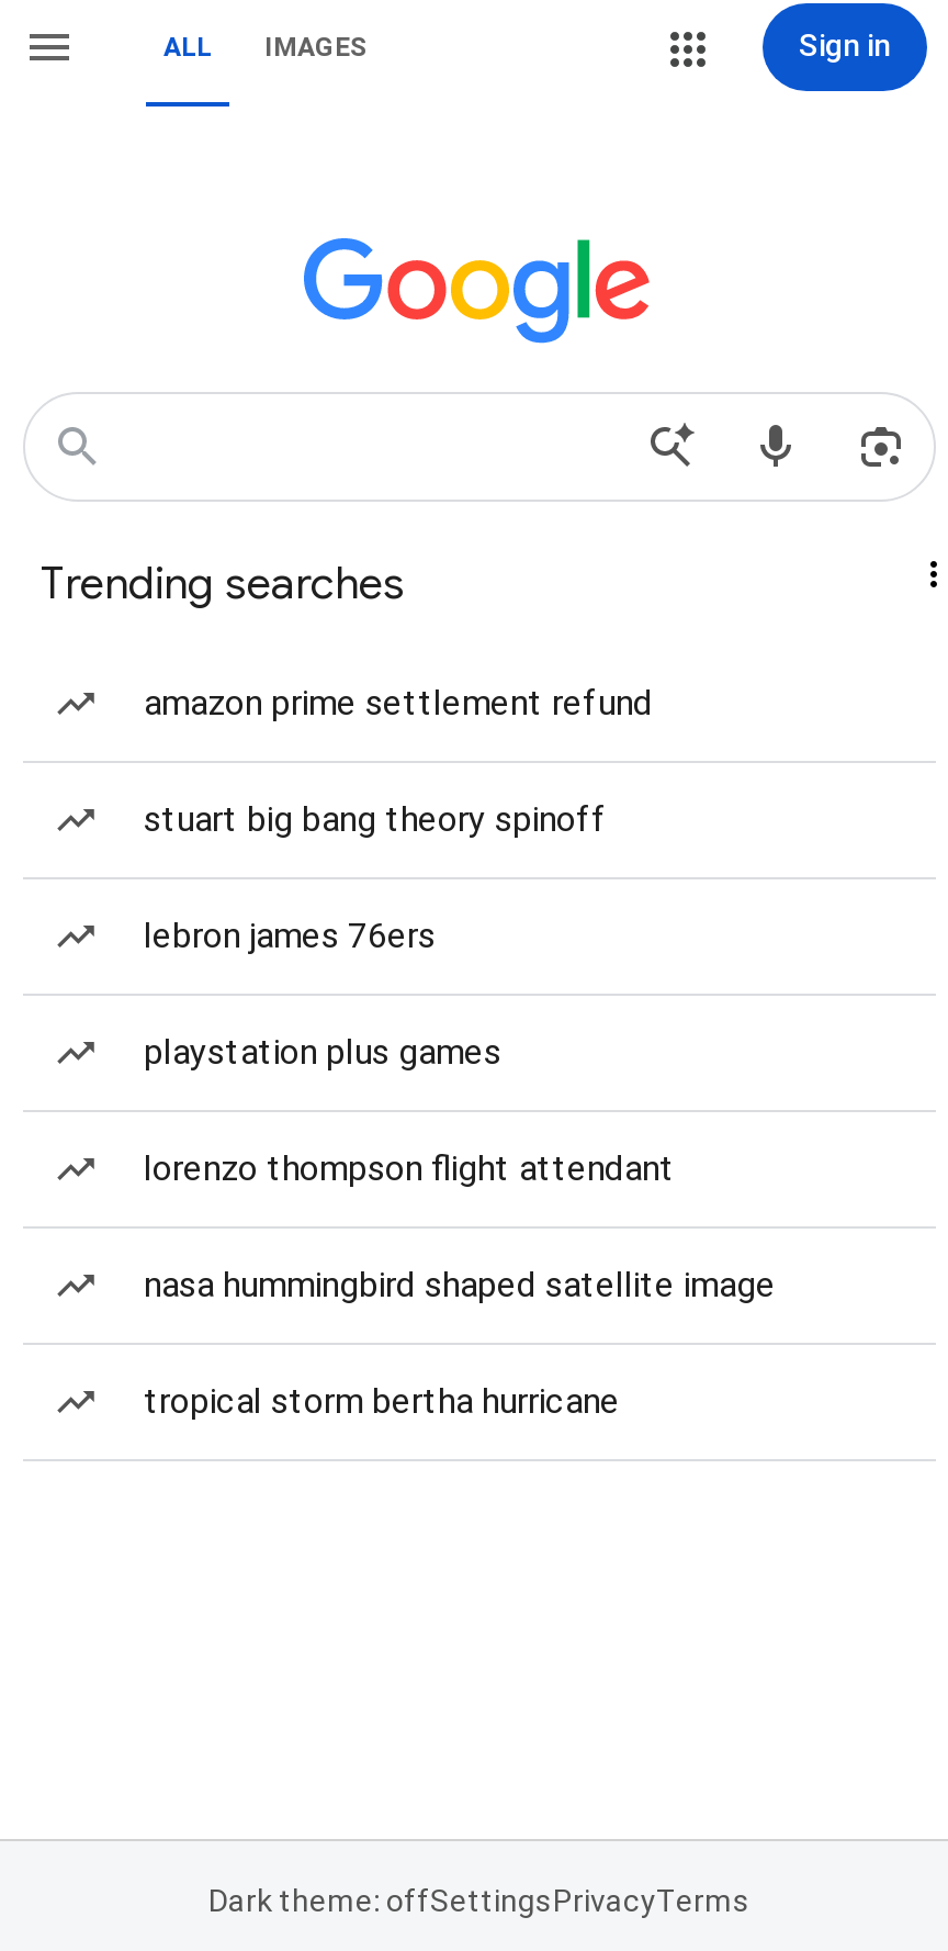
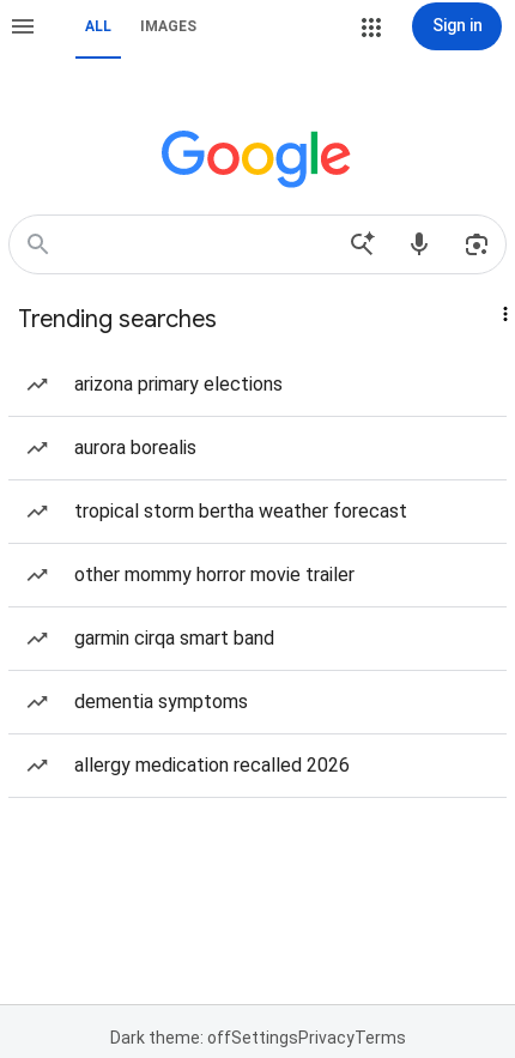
- amazon prime settlement refund
+ arizona primary elections

- stuart big bang theory spinoff
+ aurora borealis

- lebron james 76ers
+ tropical storm bertha weather forecast

- playstation plus games
+ other mommy horror movie trailer

- lorenzo thompson flight attendant
+ garmin cirqa smart band

- nasa hummingbird shaped satellite image
+ dementia symptoms

- tropical storm bertha hurricane
+ allergy medication recalled 2026
